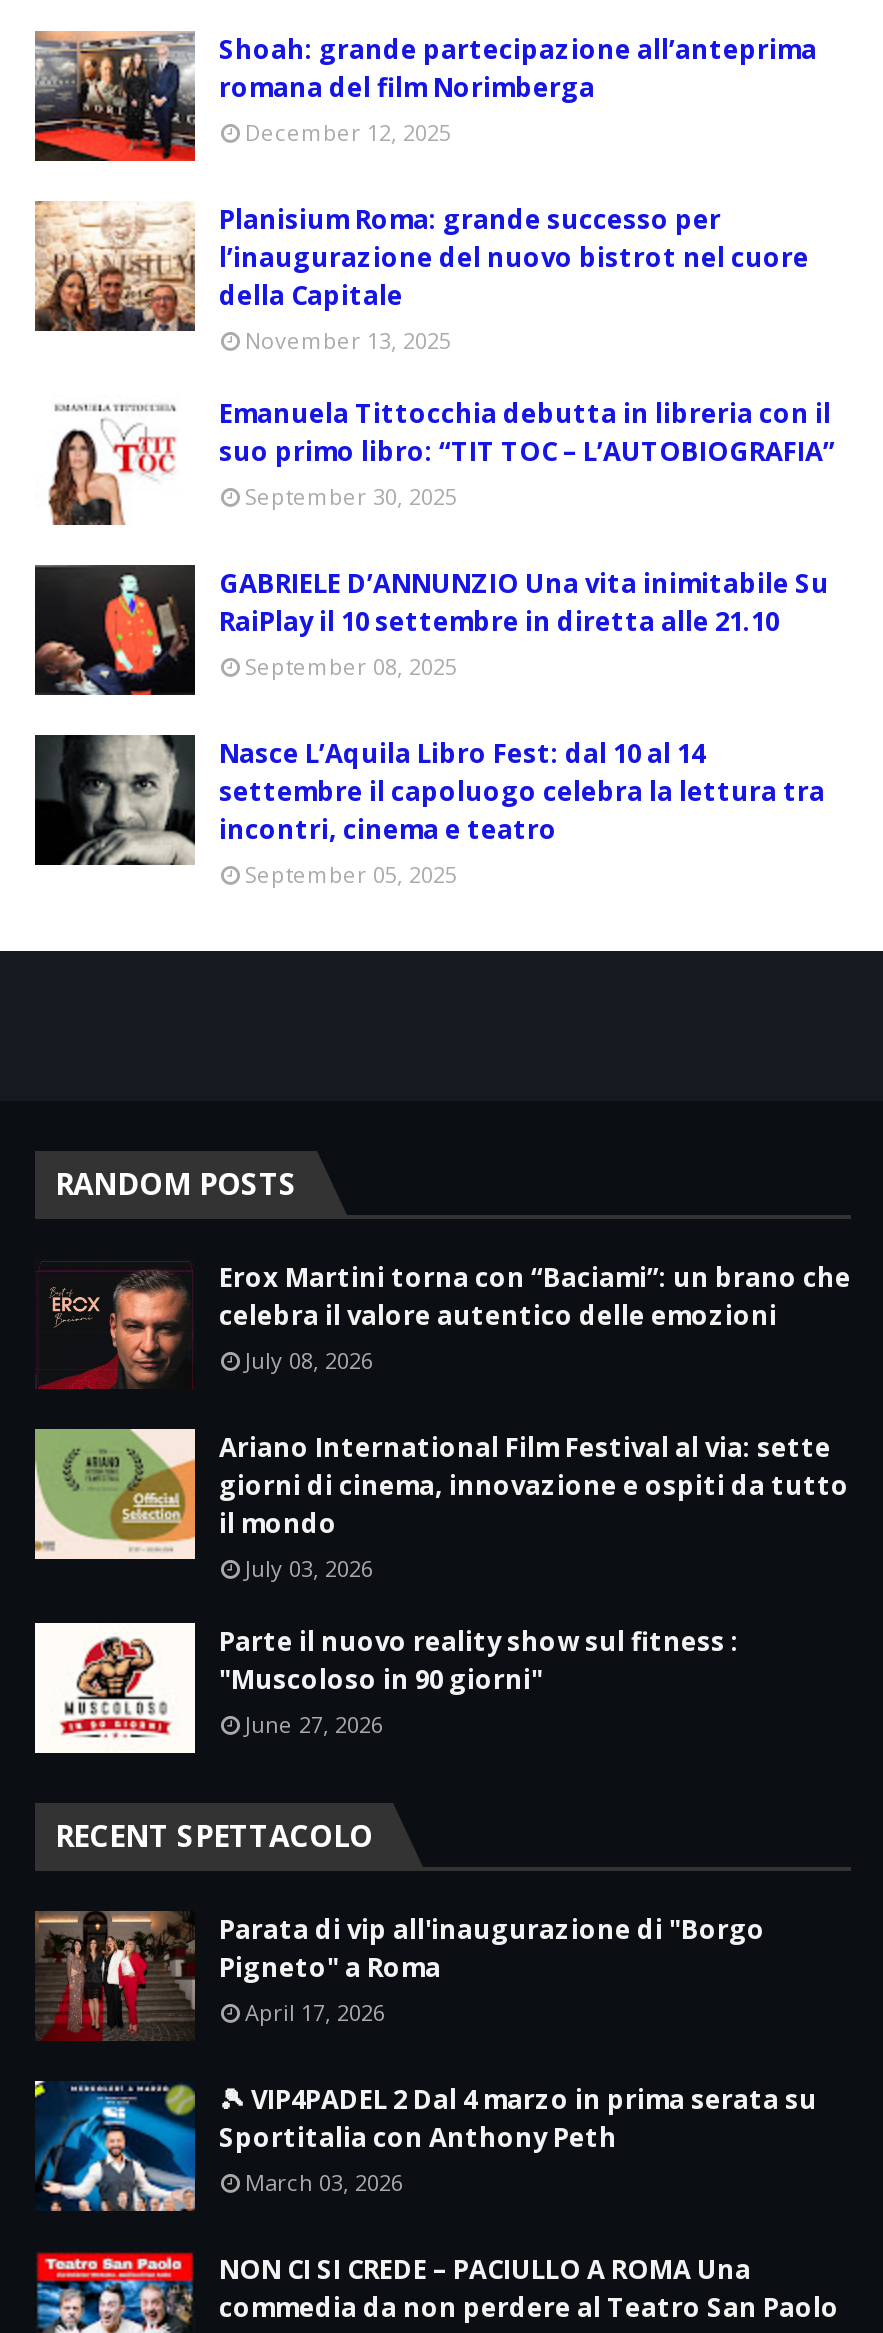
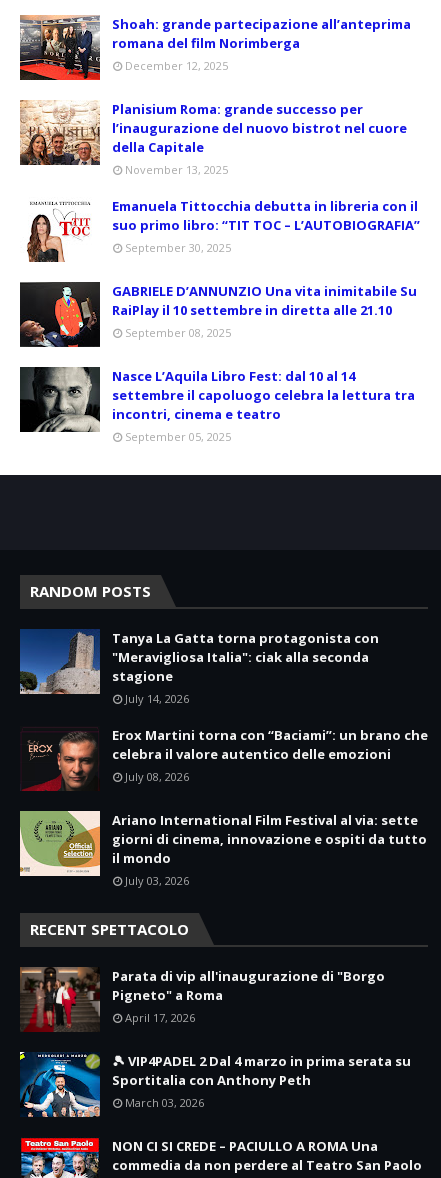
+ [image]
+ Tanya La Gatta torna protagonista con
+ "Meravigliosa Italia": ciak alla seconda
+ stagione
+ July 14, 2026

moved down: [image] | Erox Martini torna con “Baciami”: un brano che | celebra il valore autentico delle emozioni | July 08, 2026 | Ariano International Film Festival al via: sette | giorni di cinema, innovazione e ospiti da tutto | il mondo | July 03, 2026

- [image]
- Parte il nuovo reality show sul fitness :
- "Muscoloso in 90 giorni"
- June 27, 2026
